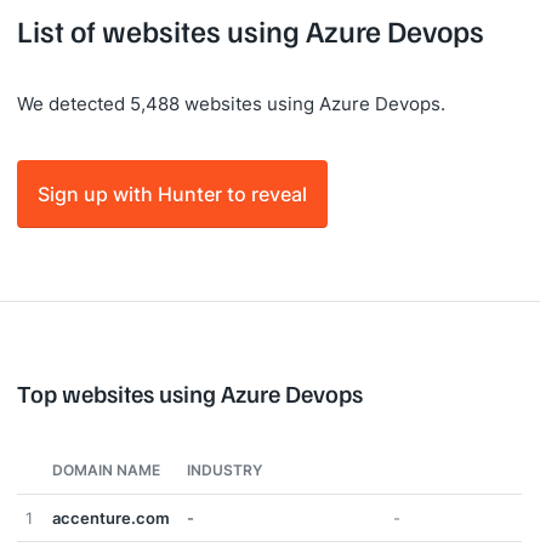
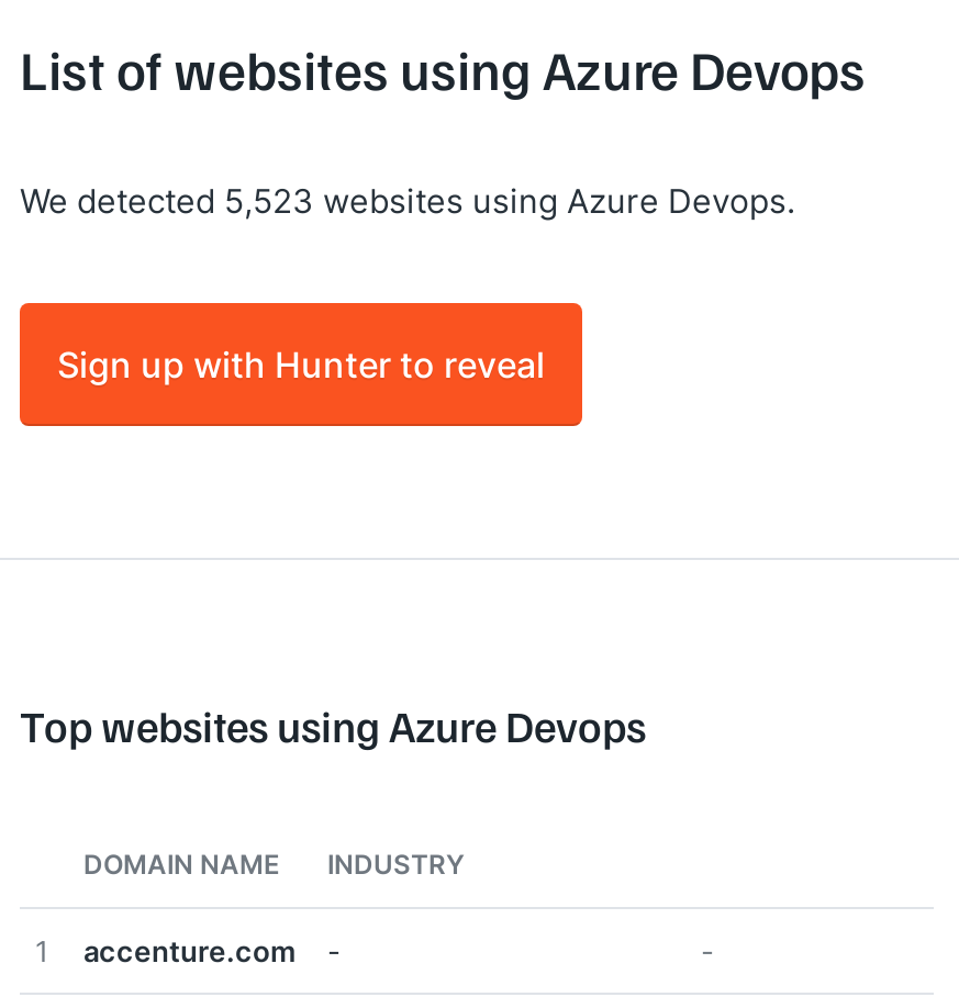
- We detected 5,488 websites using Azure Devops.
+ We detected 5,523 websites using Azure Devops.
